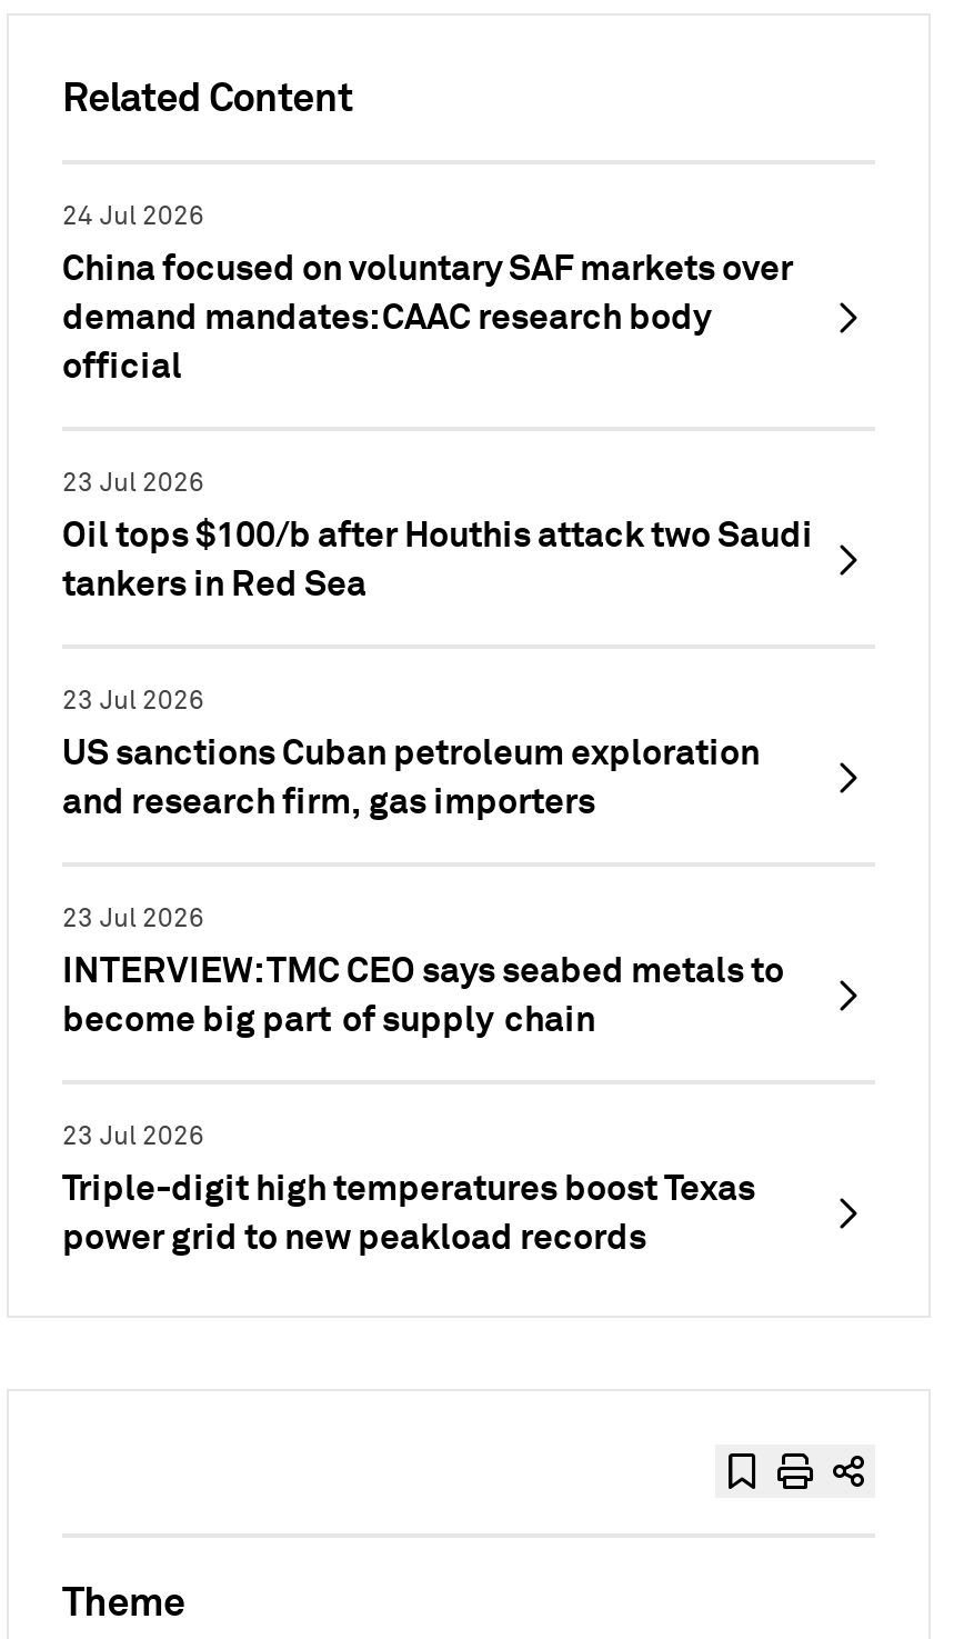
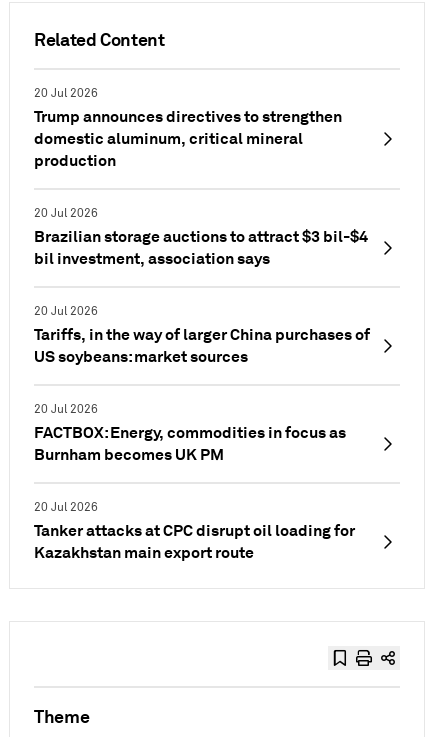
- 24 Jul 2026
- China focused on voluntary SAF markets over
- demand mandates: CAAC research body
- official
+ 20 Jul 2026
+ Trump announces directives to strengthen
+ domestic aluminum, critical mineral
+ production

- 23 Jul 2026
- Oil tops $100/b after Houthis attack two Saudi
- tankers in Red Sea
+ 20 Jul 2026
+ Brazilian storage auctions to attract $3 bil-$4
+ bil investment, association says

- 23 Jul 2026
- US sanctions Cuban petroleum exploration
- and research firm, gas importers
+ 20 Jul 2026
+ Tariffs, in the way of larger China purchases of
+ US soybeans: market sources

- 23 Jul 2026
- INTERVIEW: TMC CEO says seabed metals to
- become big part of supply chain
+ 20 Jul 2026
+ FACTBOX: Energy, commodities in focus as
+ Burnham becomes UK PM

- 23 Jul 2026
- Triple-digit high temperatures boost Texas
- power grid to new peakload records
+ 20 Jul 2026
+ Tanker attacks at CPC disrupt oil loading for
+ Kazakhstan main export route
